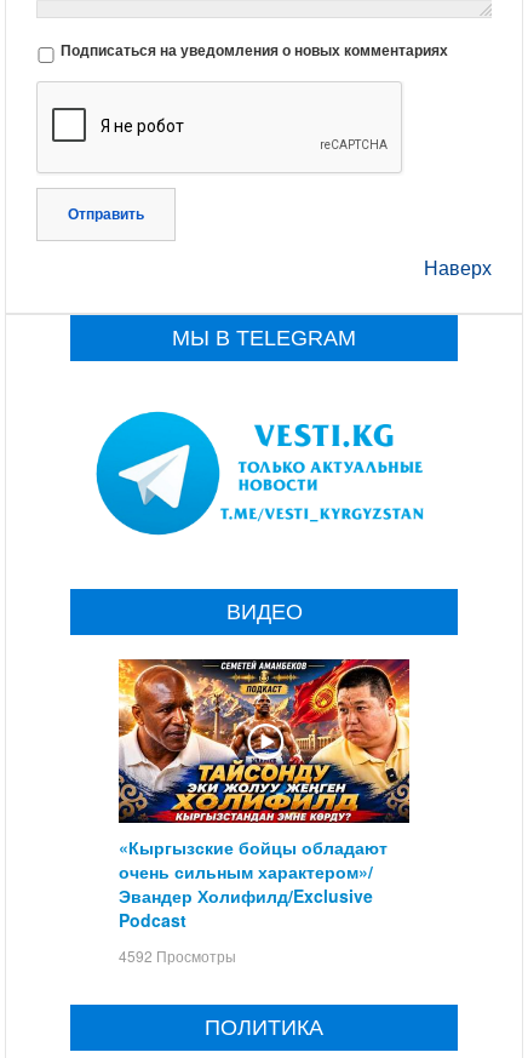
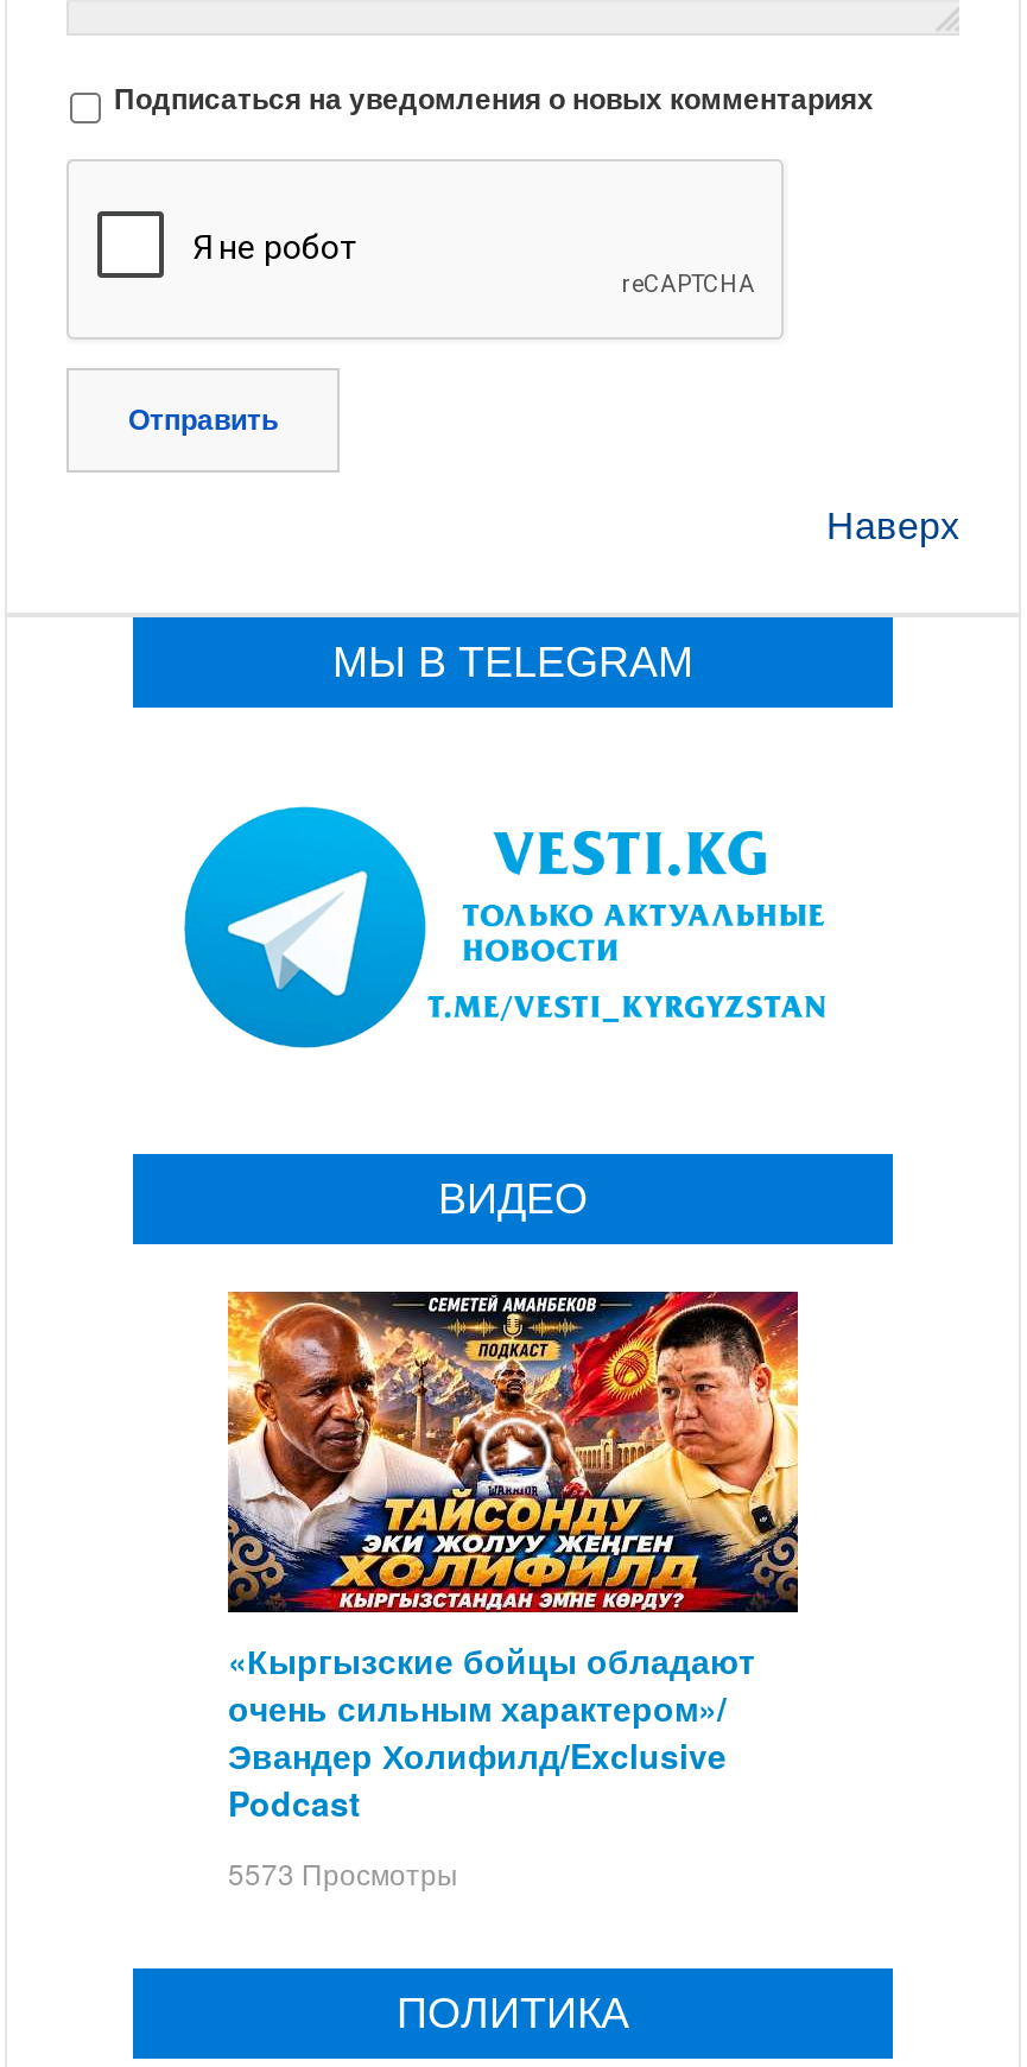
- 4592 Просмотры
+ 5573 Просмотры
